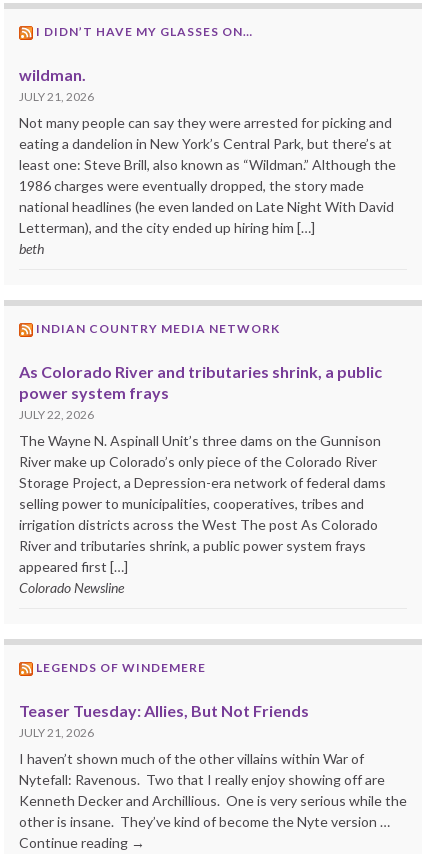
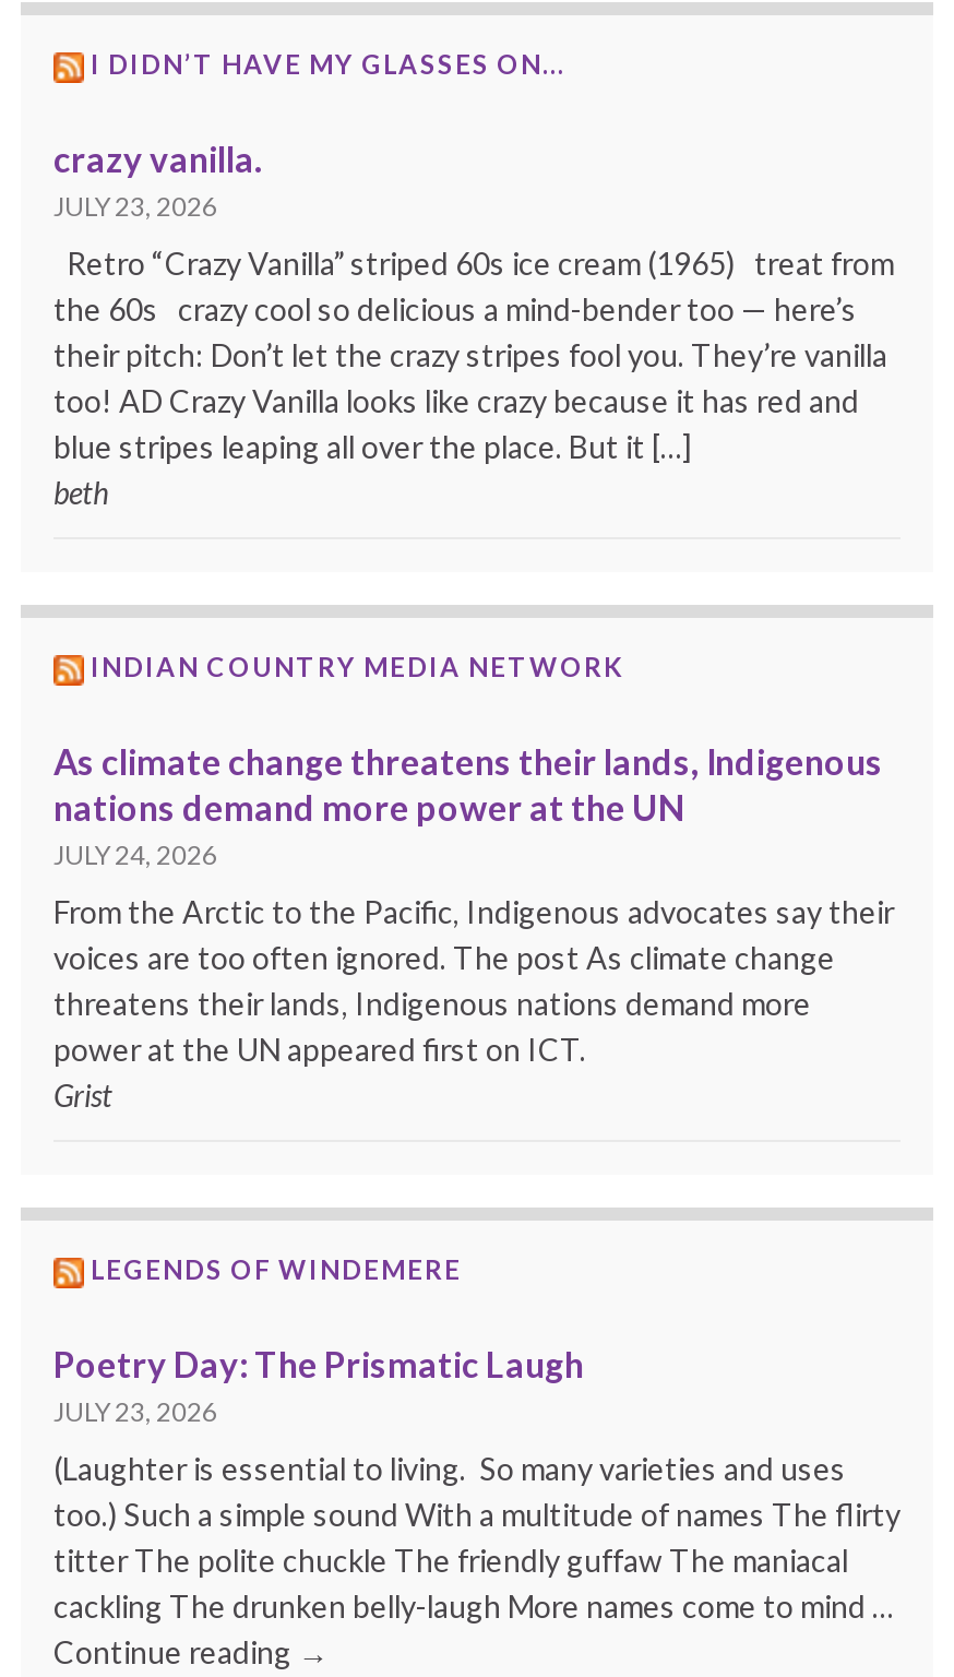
- wildman.
- JULY 21, 2026
+ crazy vanilla.
+ JULY 23, 2026

- Not many people can say they were arrested for picking and
- eating a dandelion in New York’s Central Park, but there’s at
- least one: Steve Brill, also known as “Wildman.” Although the
- 1986 charges were eventually dropped, the story made
- national headlines (he even landed on Late Night With David
- Letterman), and the city ended up hiring him […]
+ Retro “Crazy Vanilla” striped 60s ice cream (1965) treat from
+ the 60s crazy cool so delicious a mind-bender too — here’s
+ their pitch: Don’t let the crazy stripes fool you. They’re vanilla
+ too! AD Crazy Vanilla looks like crazy because it has red and
+ blue stripes leaping all over the place. But it […]

- As Colorado River and tributaries shrink, a public
- power system frays
- JULY 22, 2026
+ As climate change threatens their lands, Indigenous
+ nations demand more power at the UN
+ JULY 24, 2026

- The Wayne N. Aspinall Unit’s three dams on the Gunnison
- River make up Colorado’s only piece of the Colorado River
- Storage Project, a Depression-era network of federal dams
- selling power to municipalities, cooperatives, tribes and
- irrigation districts across the West The post As Colorado
- River and tributaries shrink, a public power system frays
- appeared first […]
- Colorado Newsline
+ From the Arctic to the Pacific, Indigenous advocates say their
+ voices are too often ignored. The post As climate change
+ threatens their lands, Indigenous nations demand more
+ power at the UN appeared first on ICT.
+ Grist

- Teaser Tuesday: Allies, But Not Friends
- JULY 21, 2026
+ Poetry Day: The Prismatic Laugh
+ JULY 23, 2026

- I haven’t shown much of the other villains within War of
- Nytefall: Ravenous. Two that I really enjoy showing off are
- Kenneth Decker and Archillious. One is very serious while the
- other is insane. They’ve kind of become the Nyte version …
+ (Laughter is essential to living. So many varieties and uses
+ too.) Such a simple sound With a multitude of names The flirty
+ titter The polite chuckle The friendly guffaw The maniacal
+ cackling The drunken belly-laugh More names come to mind …
